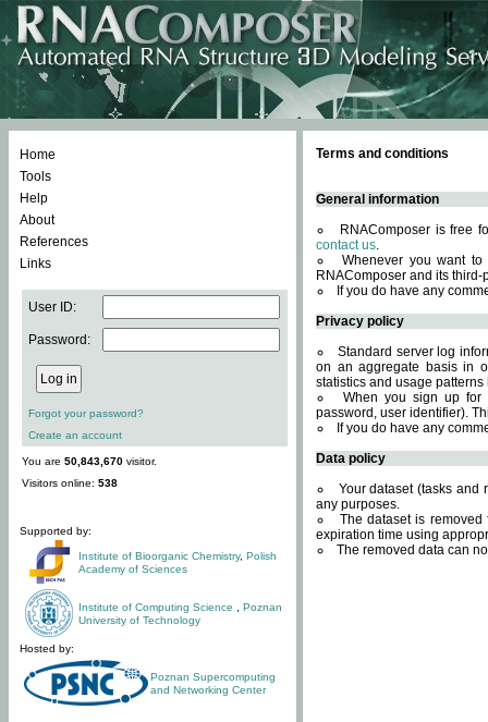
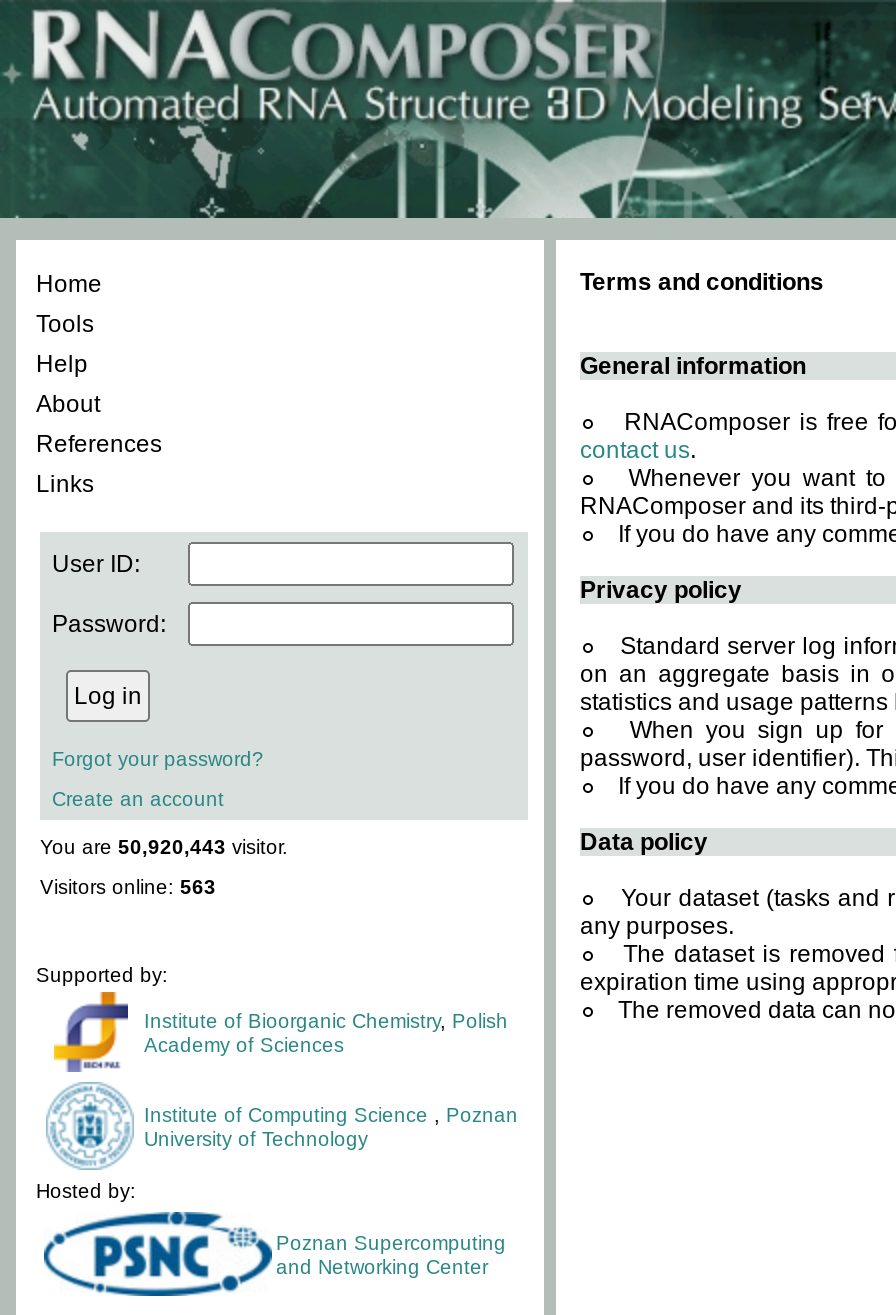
- You are 50,843,670 visitor.
+ You are 50,920,443 visitor.

- Visitors online: 538
+ Visitors online: 563
